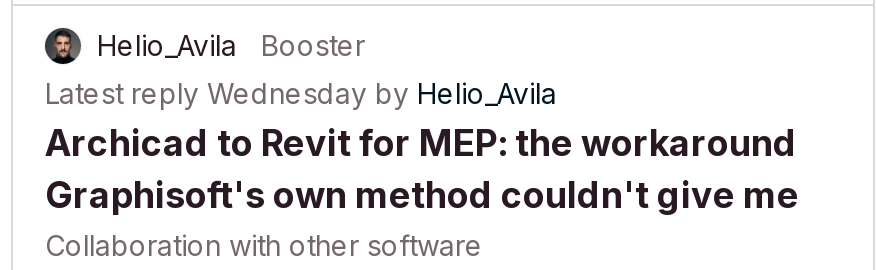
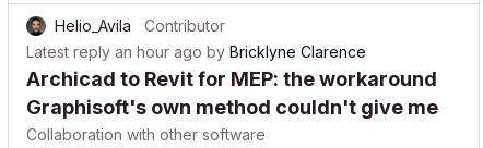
- Booster
- Latest reply Wednesday by Helio_Avila
+ Contributor
+ Latest reply an hour ago by Bricklyne Clarence
